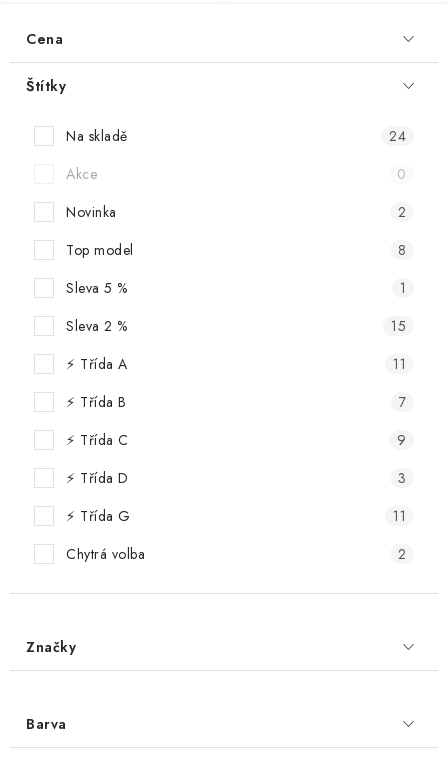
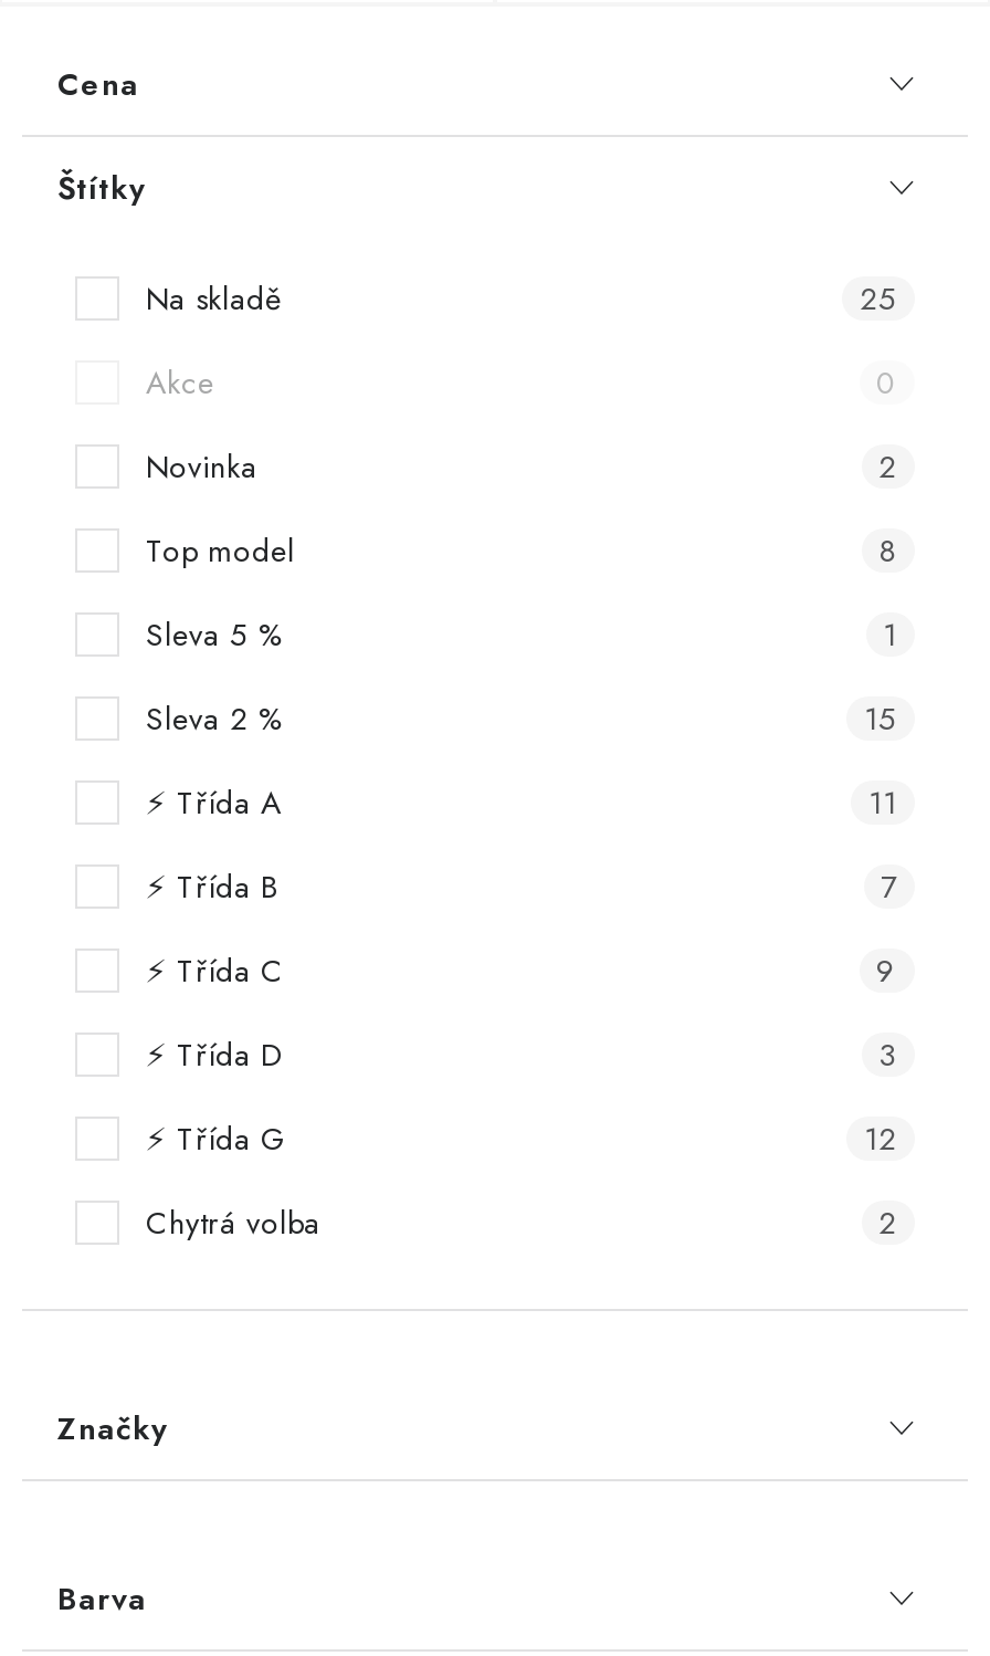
- 24
+ 25

- 11
+ 12
